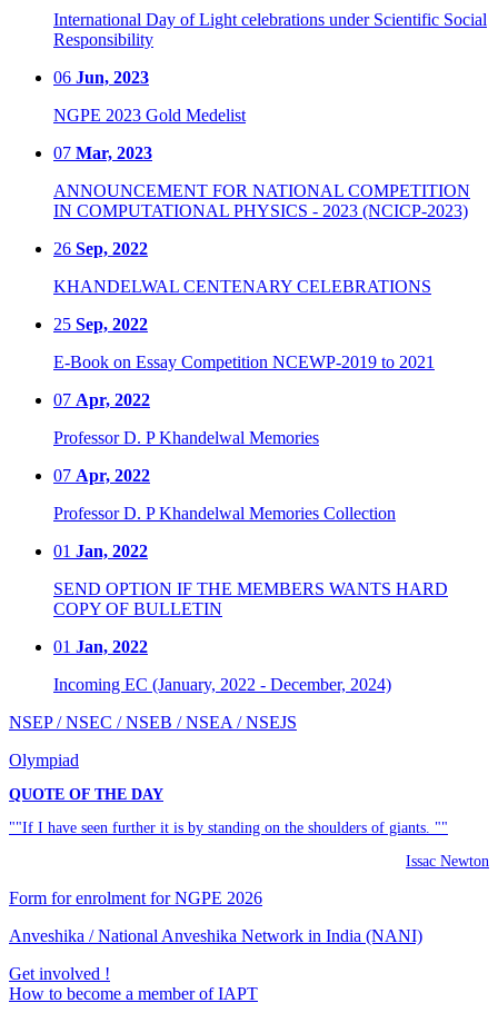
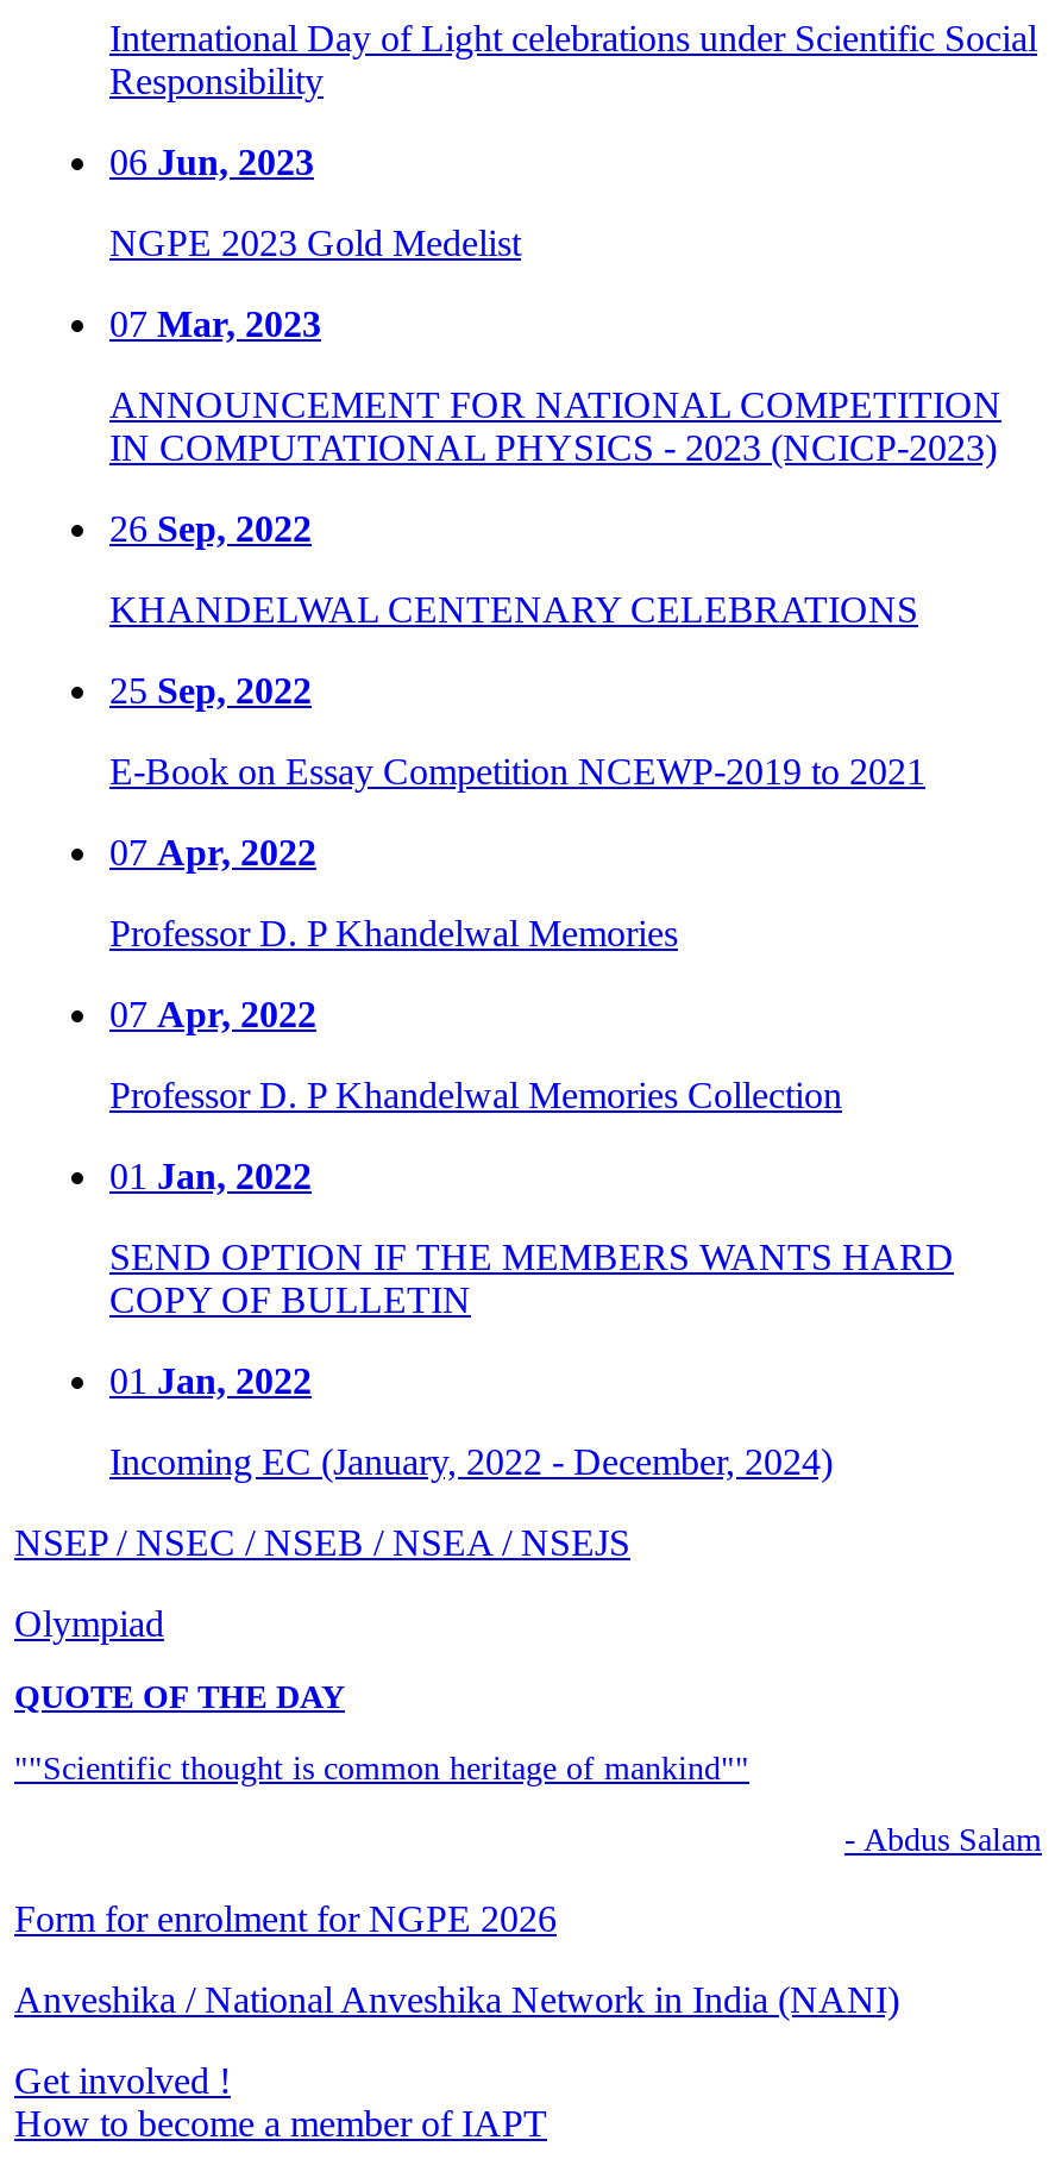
- ""If I have seen further it is by standing on the shoulders of giants. ""
+ ""Scientific thought is common heritage of mankind""

- Issac Newton
+ - Abdus Salam
